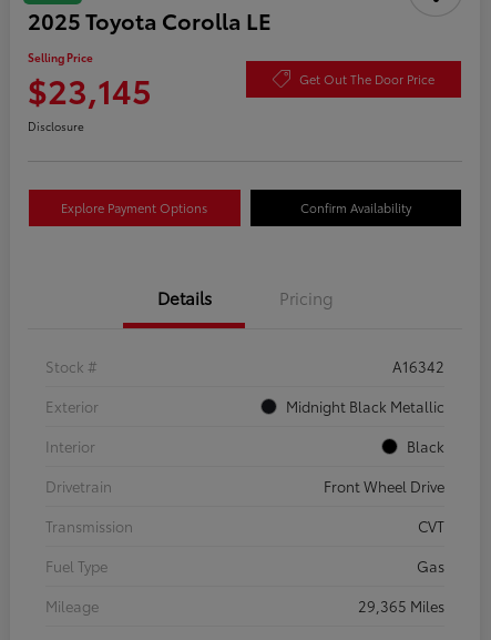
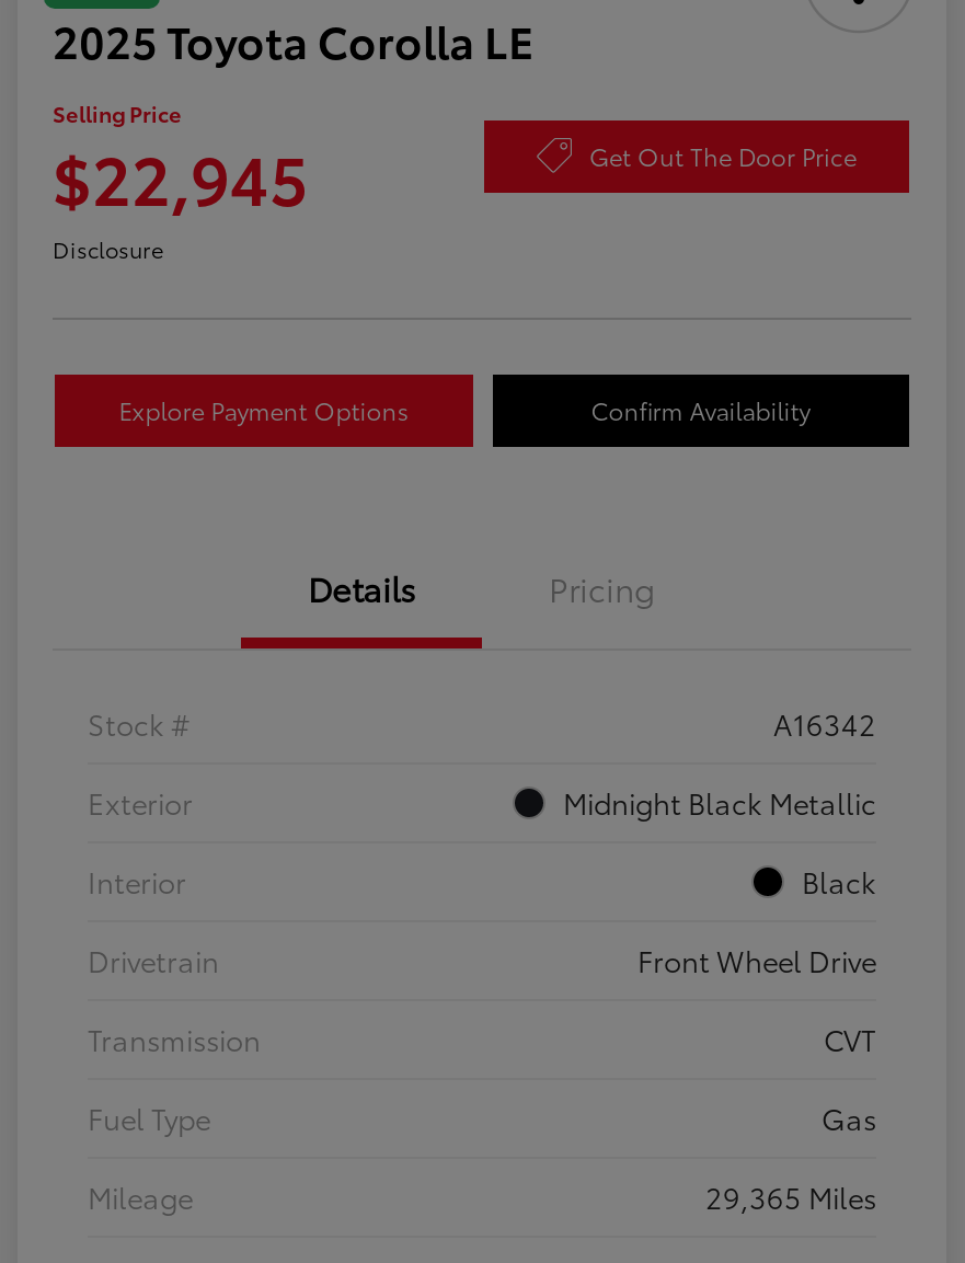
- $23,145
+ $22,945
